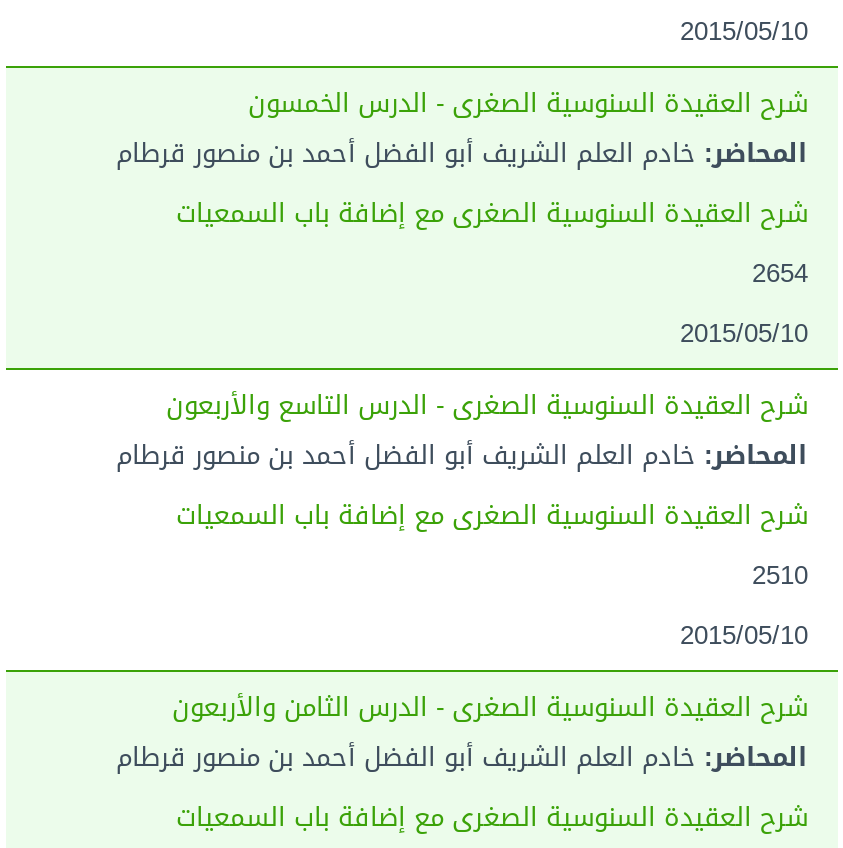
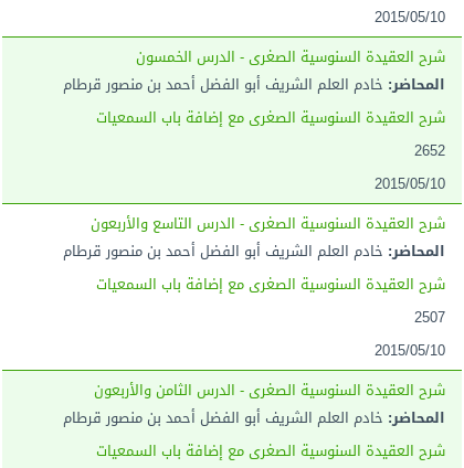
- 2654
+ 2652

- 2510
+ 2507
